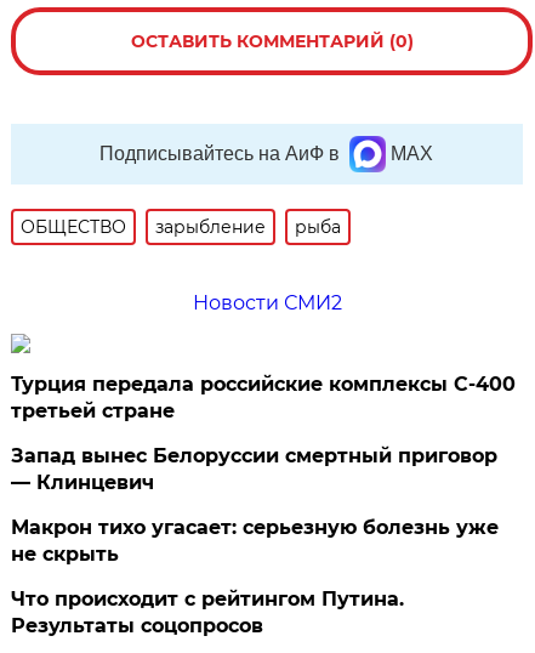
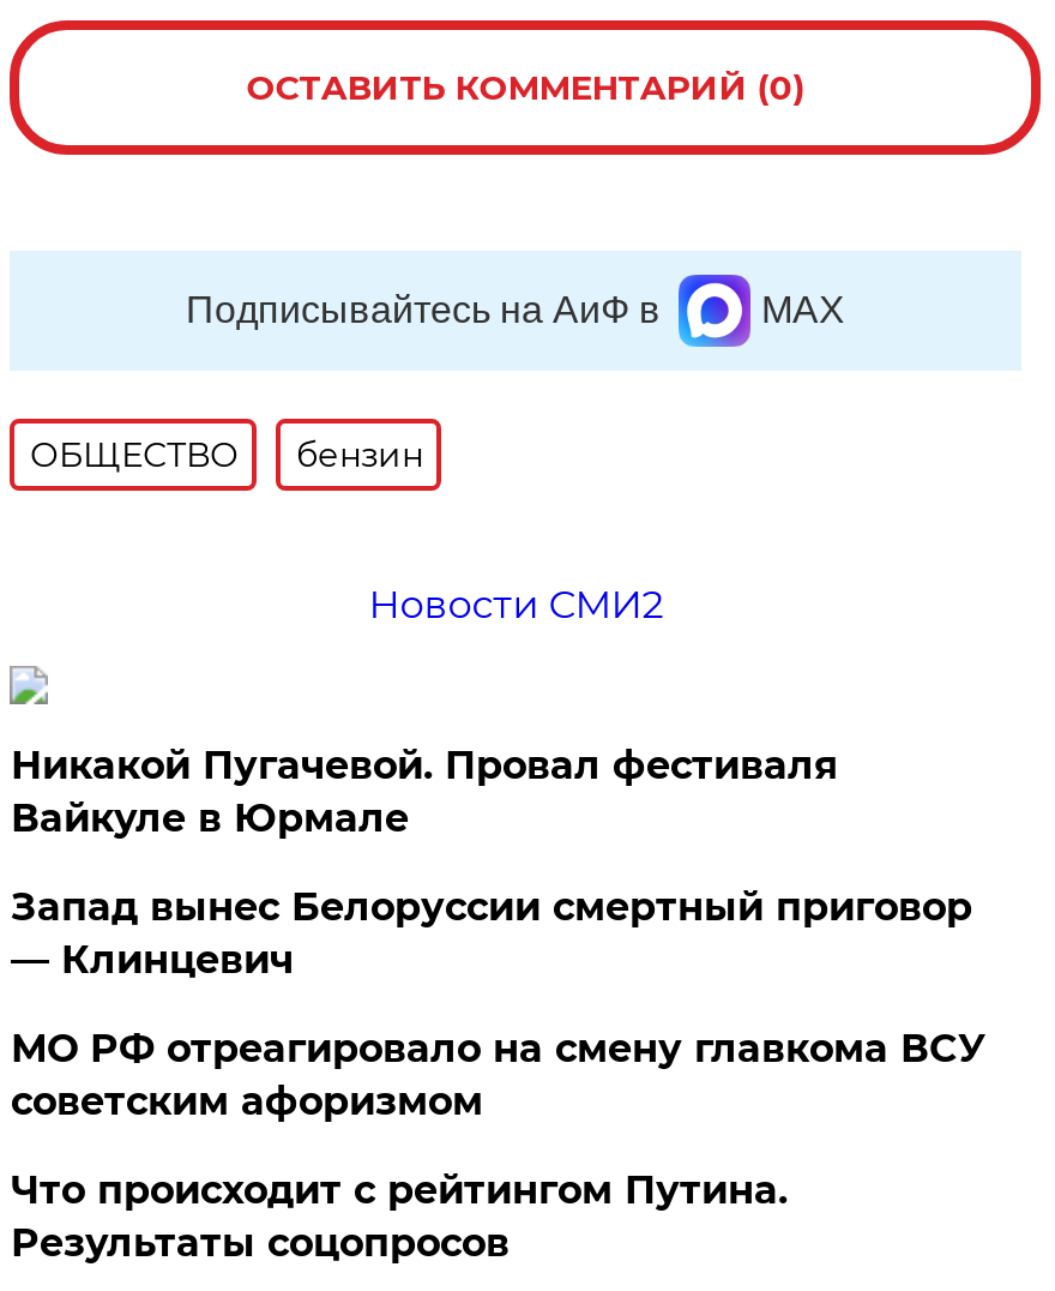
- зарыбление
- рыба
+ бензин

- Турция передала российские комплексы С-400
- третьей стране
+ Никакой Пугачевой. Провал фестиваля
+ Вайкуле в Юрмале

- Макрон тихо угасает: серьезную болезнь уже
- не скрыть
+ МО РФ отреагировало на смену главкома ВСУ
+ советским афоризмом
